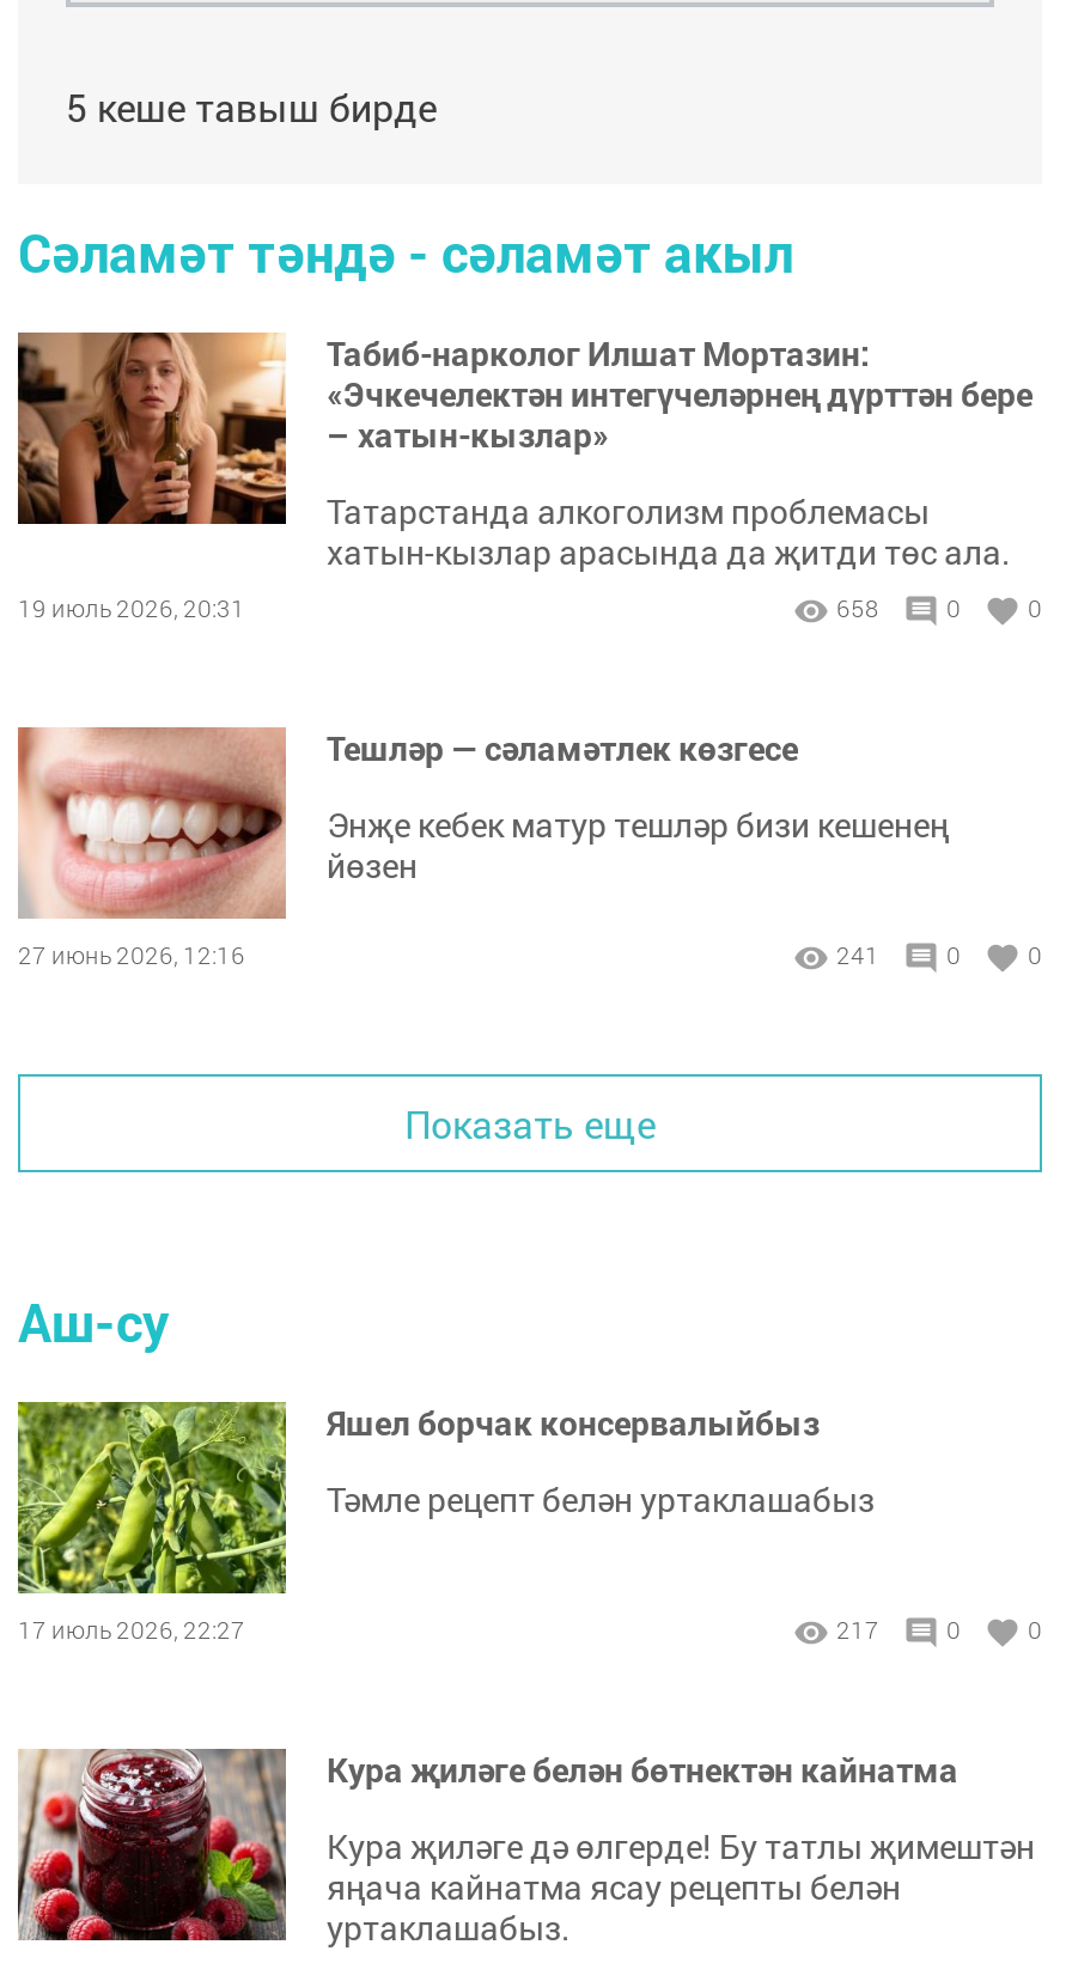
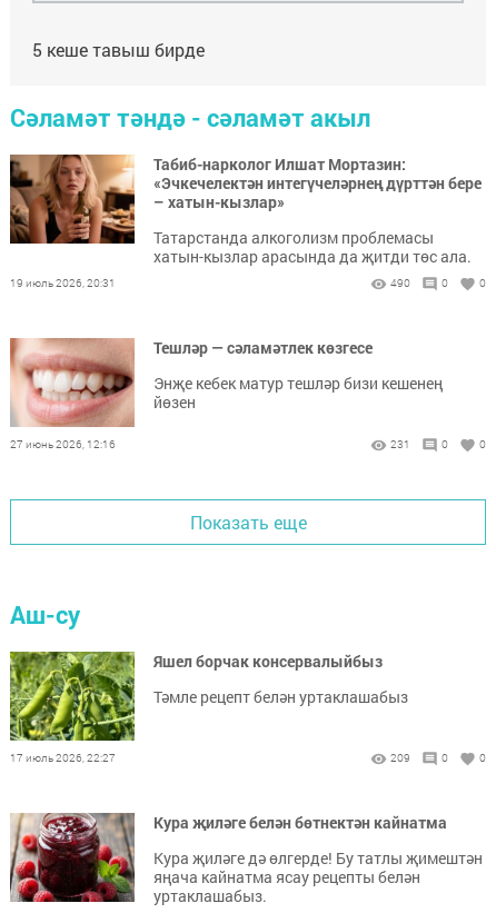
- 658
+ 490

- 241
+ 231

- 217
+ 209
